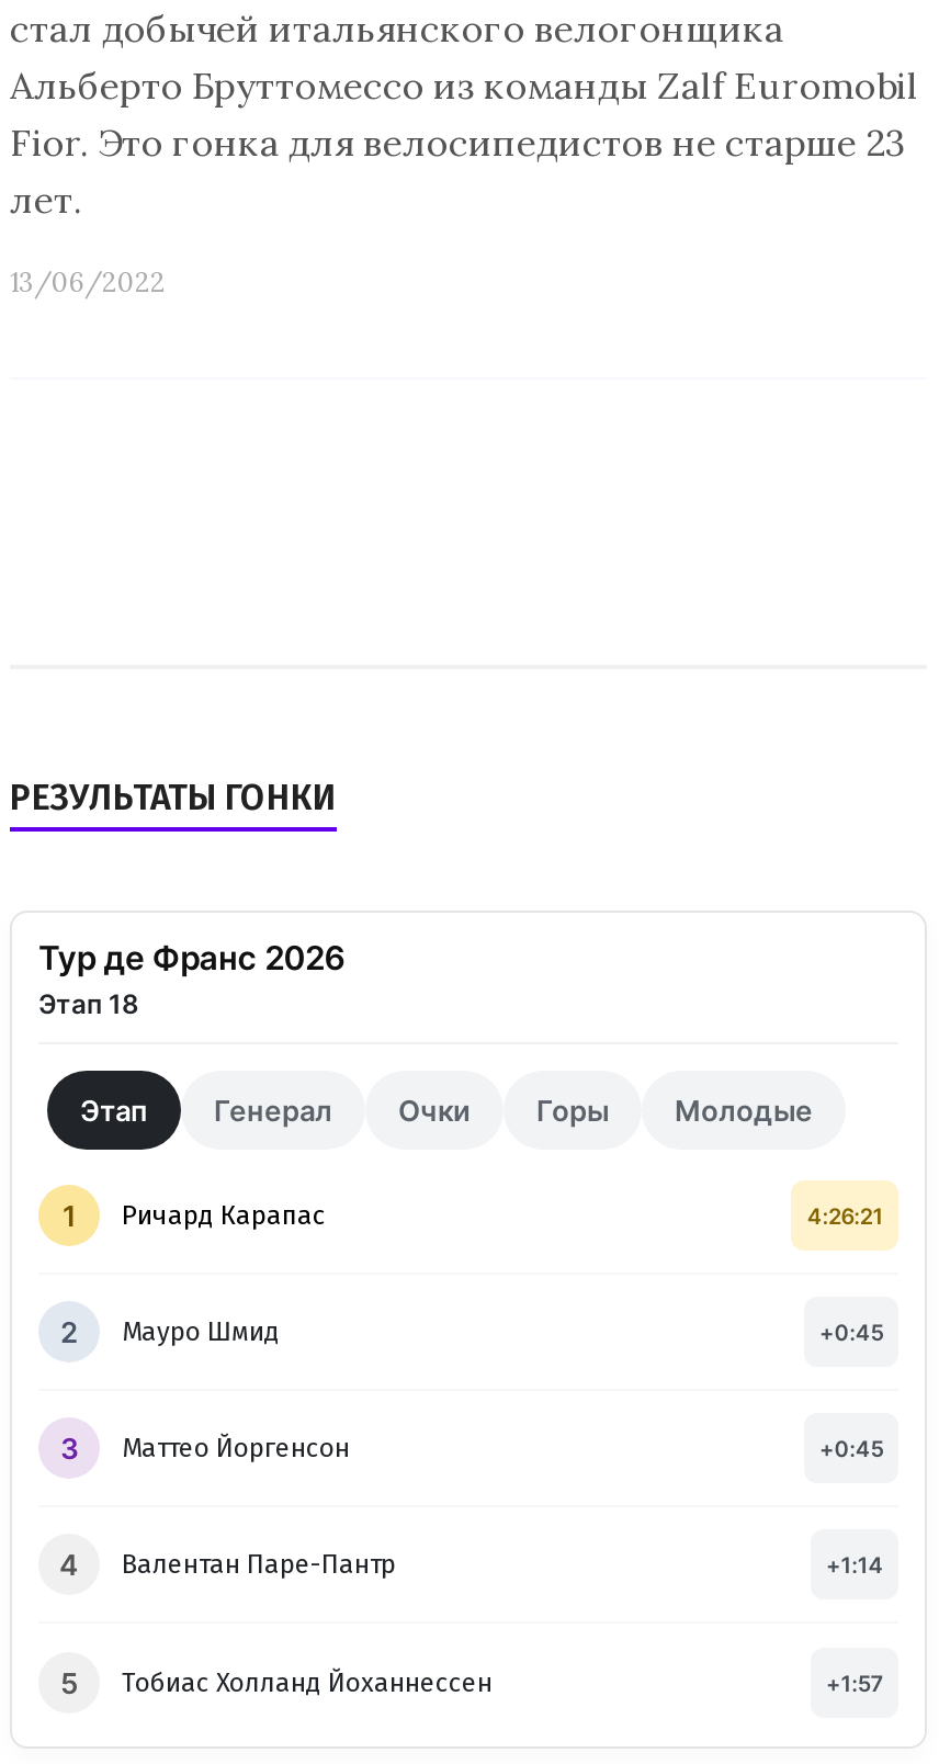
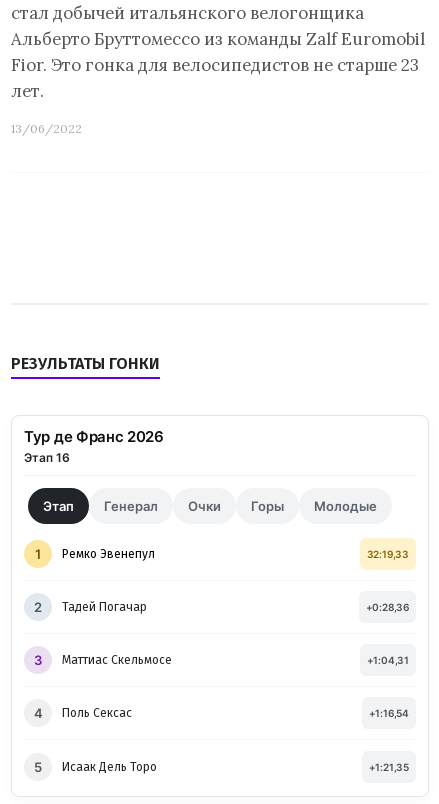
- Этап 18
+ Этап 16

- Ричард Карапас
- 4:26:21
+ Ремко Эвенепул
+ 32:19,33

- Мауро Шмид
- +0:45
+ Тадей Погачар
+ +0:28,36

- Маттео Йоргенсон
- +0:45
+ Маттиас Скельмосе
+ +1:04,31

- Валентан Паре-Пантр
- +1:14
+ Поль Сексас
+ +1:16,54

- Тобиас Холланд Йоханнессен
- +1:57
+ Исаак Дель Торо
+ +1:21,35
